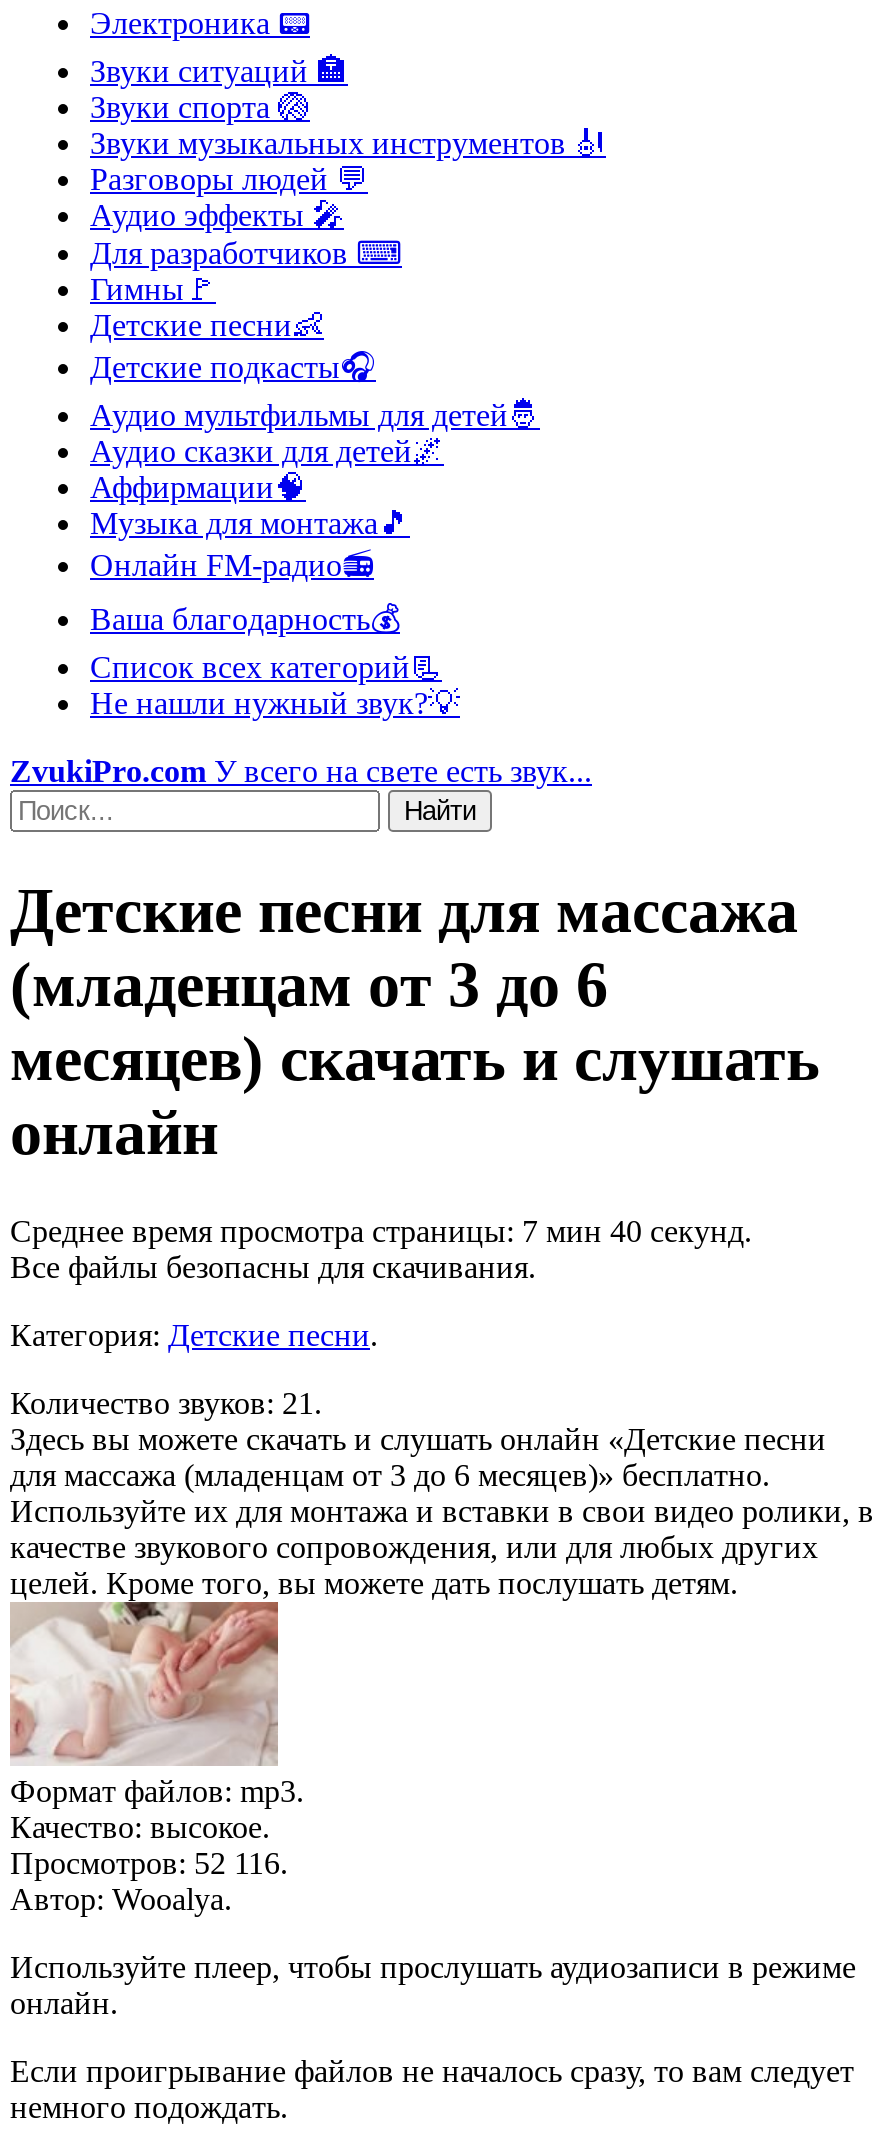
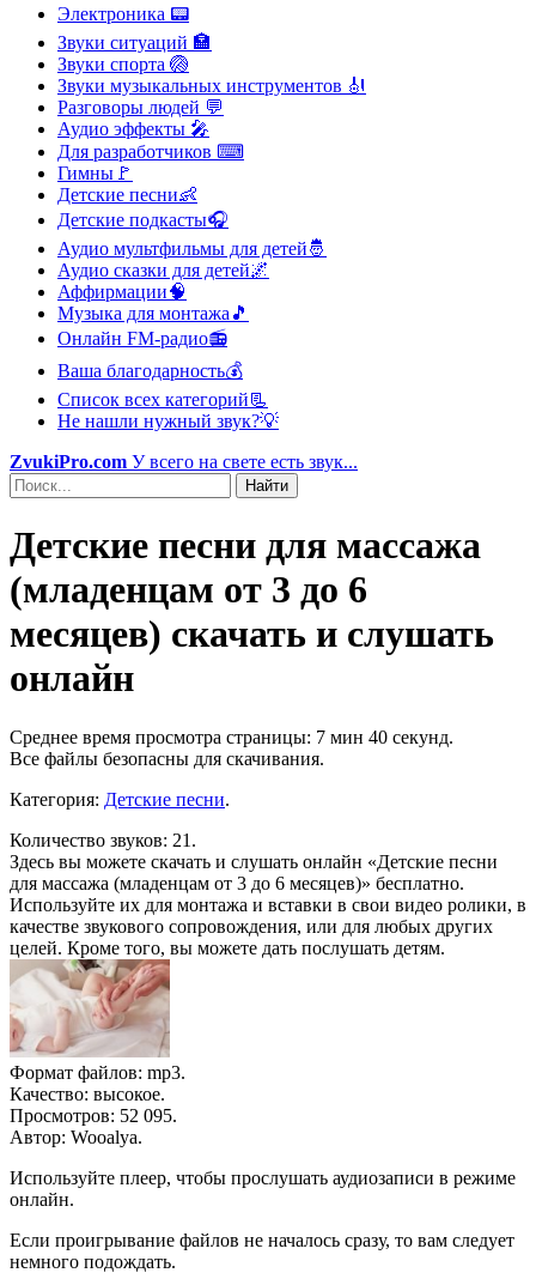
- Просмотров: 52 116.
+ Просмотров: 52 095.
